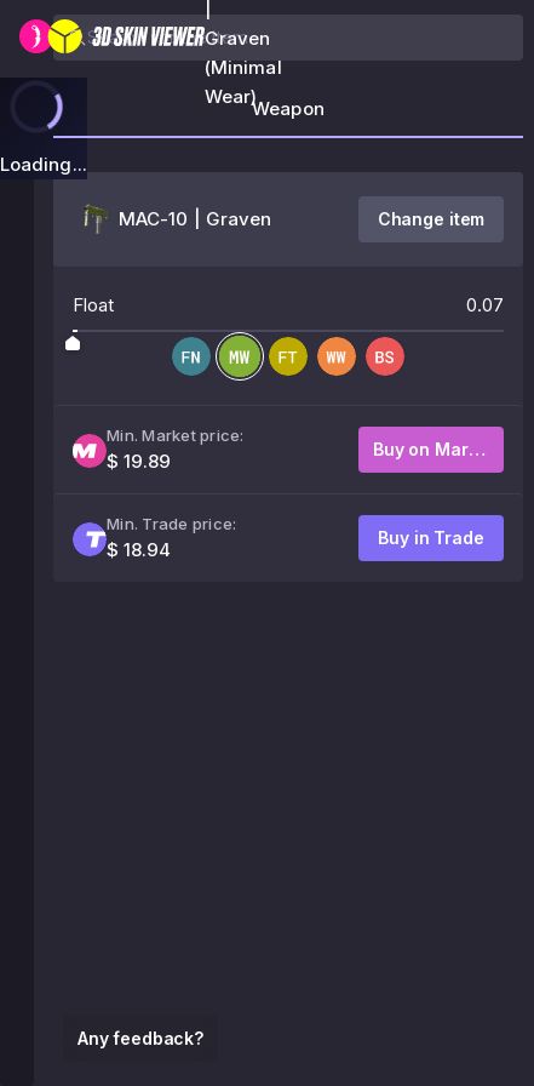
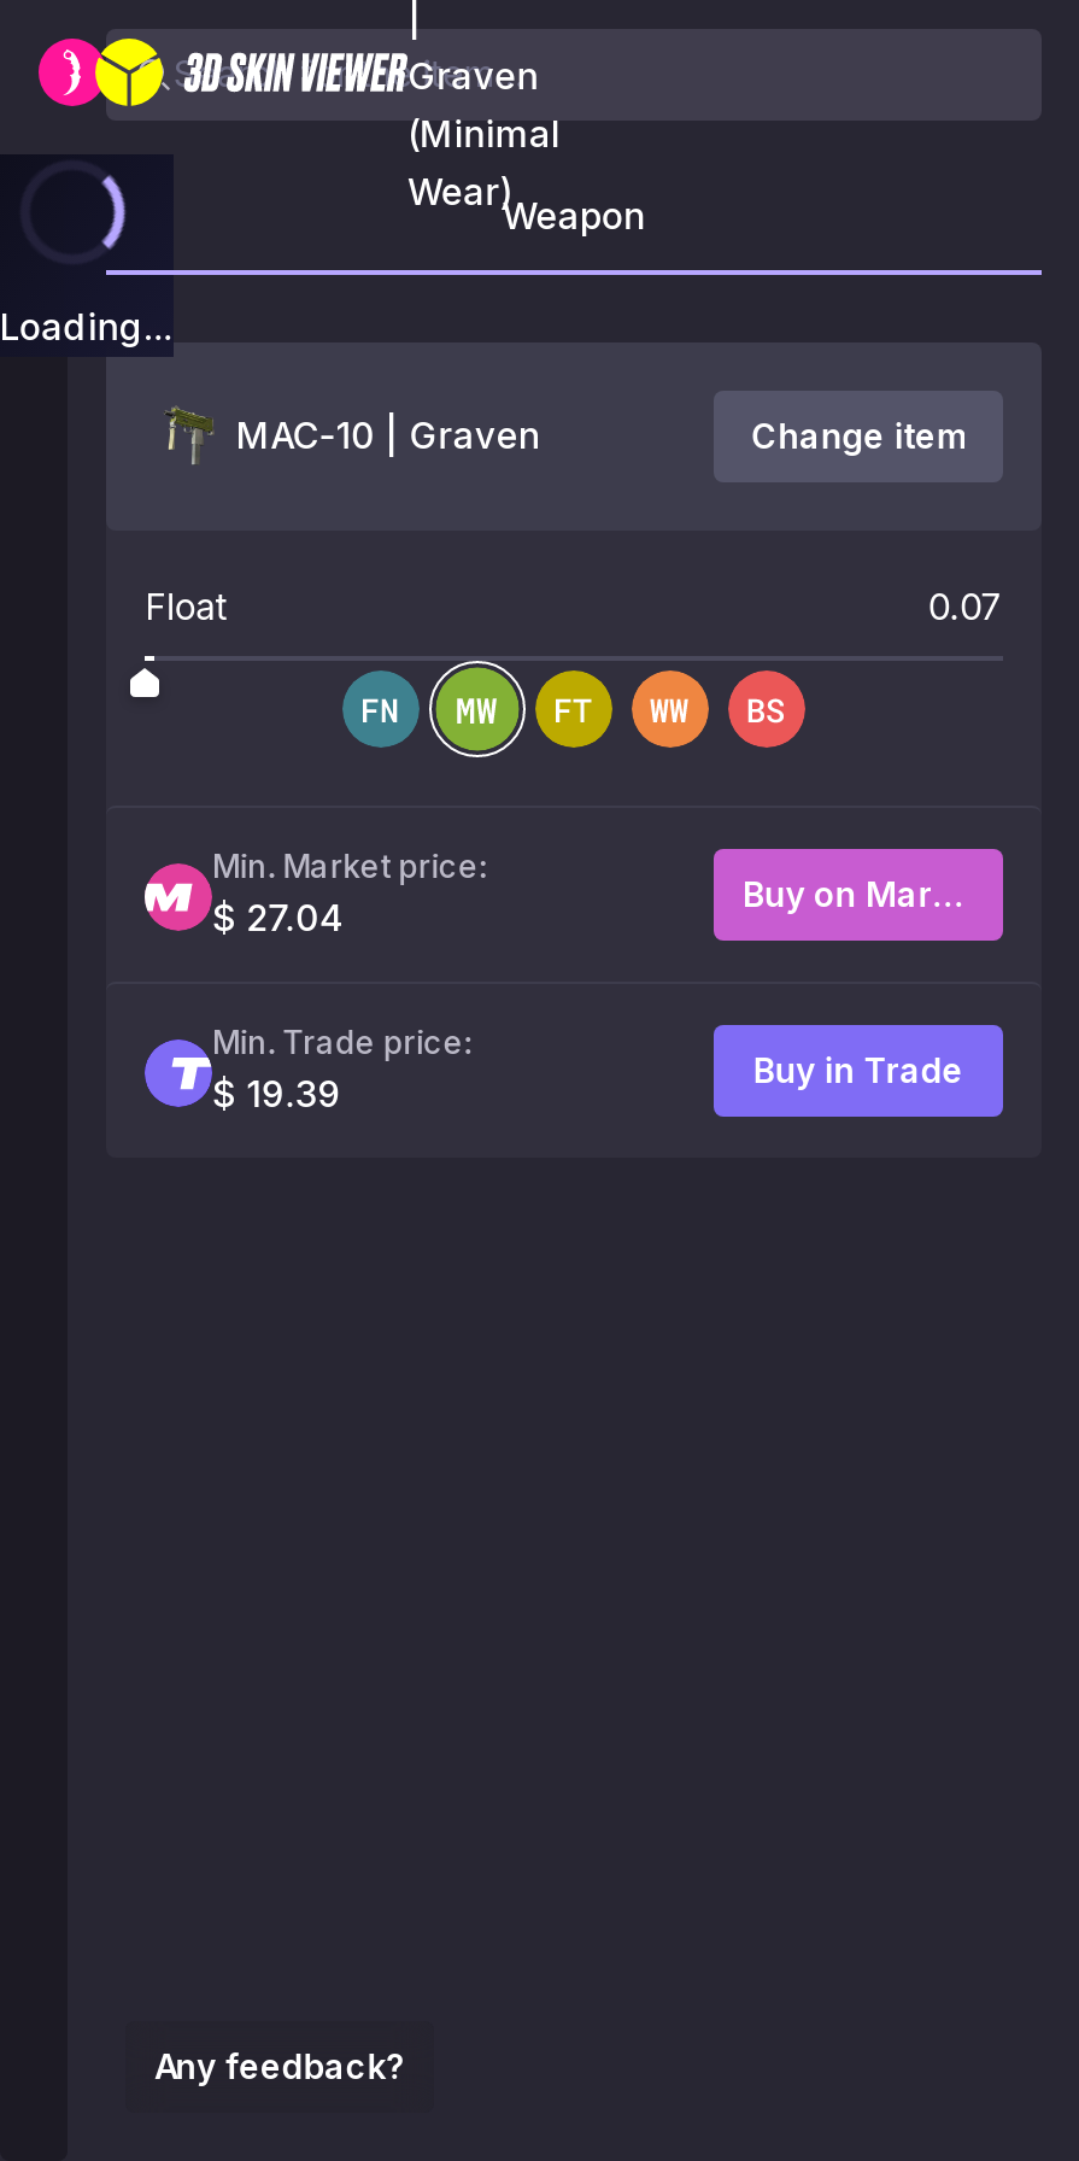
- $ 19.89
+ $ 27.04

- $ 18.94
+ $ 19.39
